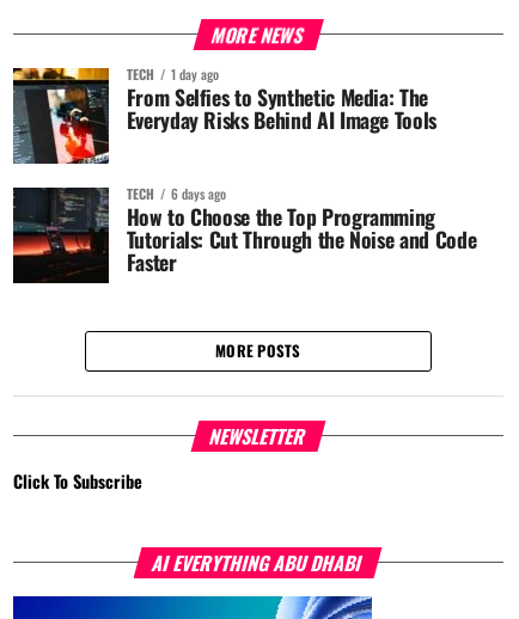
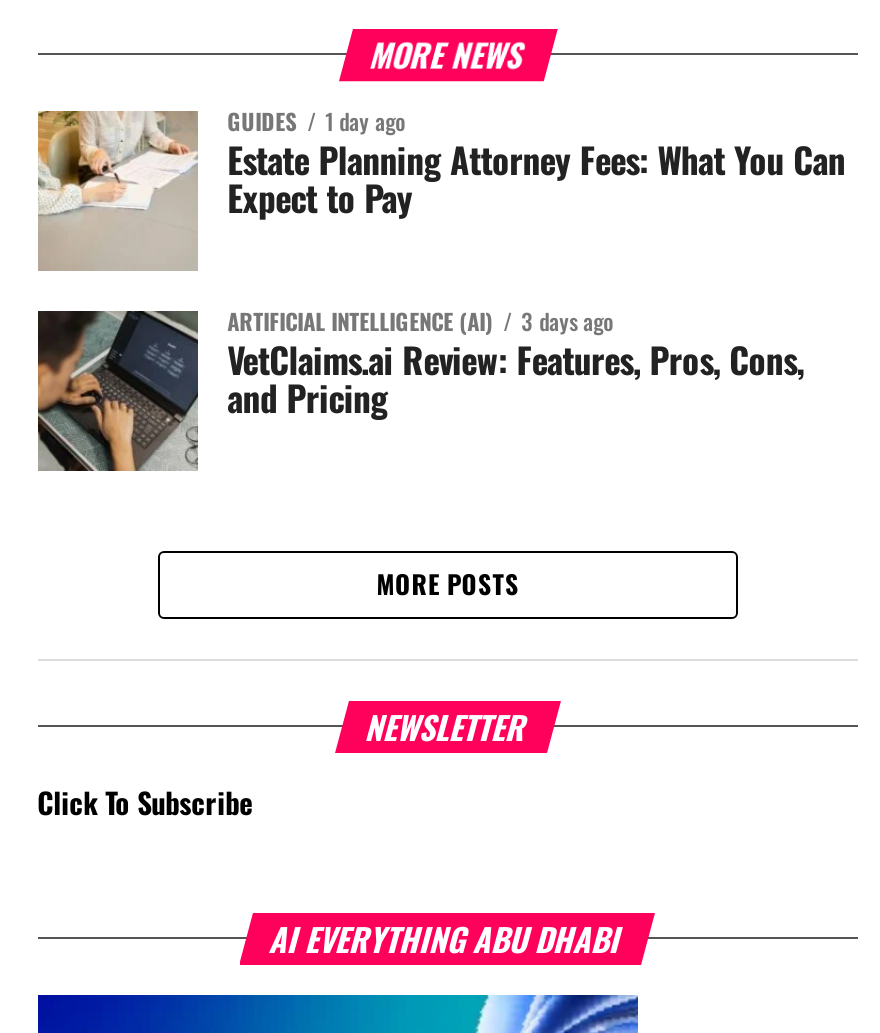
- [image]
- TECH
+ [image]
+ GUIDES

- From Selfies to Synthetic Media: The
- Everyday Risks Behind AI Image Tools
+ Estate Planning Attorney Fees: What You Can
+ Expect to Pay

- [image]
- TECH
- 6 days ago
- How to Choose the Top Programming
- Tutorials: Cut Through the Noise and Code
- Faster
+ [image]
+ ARTIFICIAL INTELLIGENCE (AI)
+ 3 days ago
+ VetClaims.ai Review: Features, Pros, Cons,
+ and Pricing
